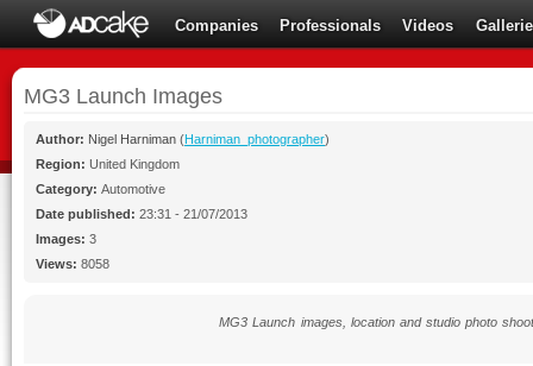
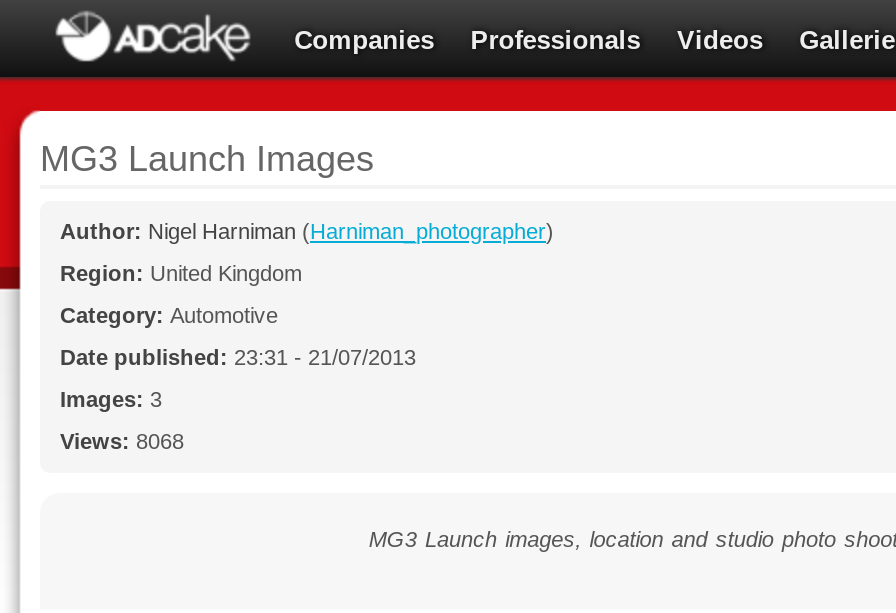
- Views: 8058
+ Views: 8068
